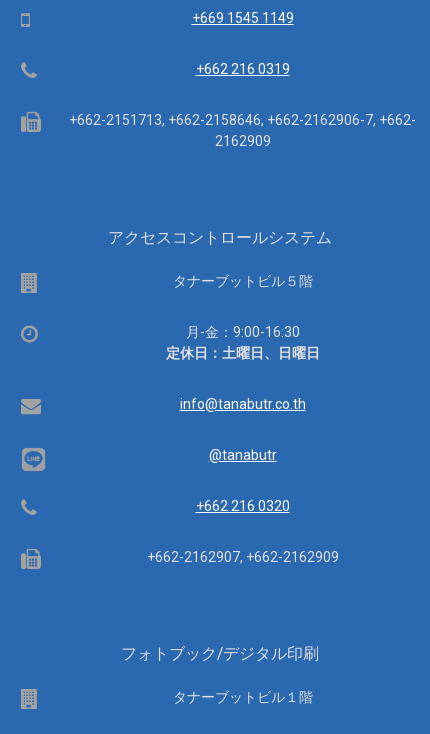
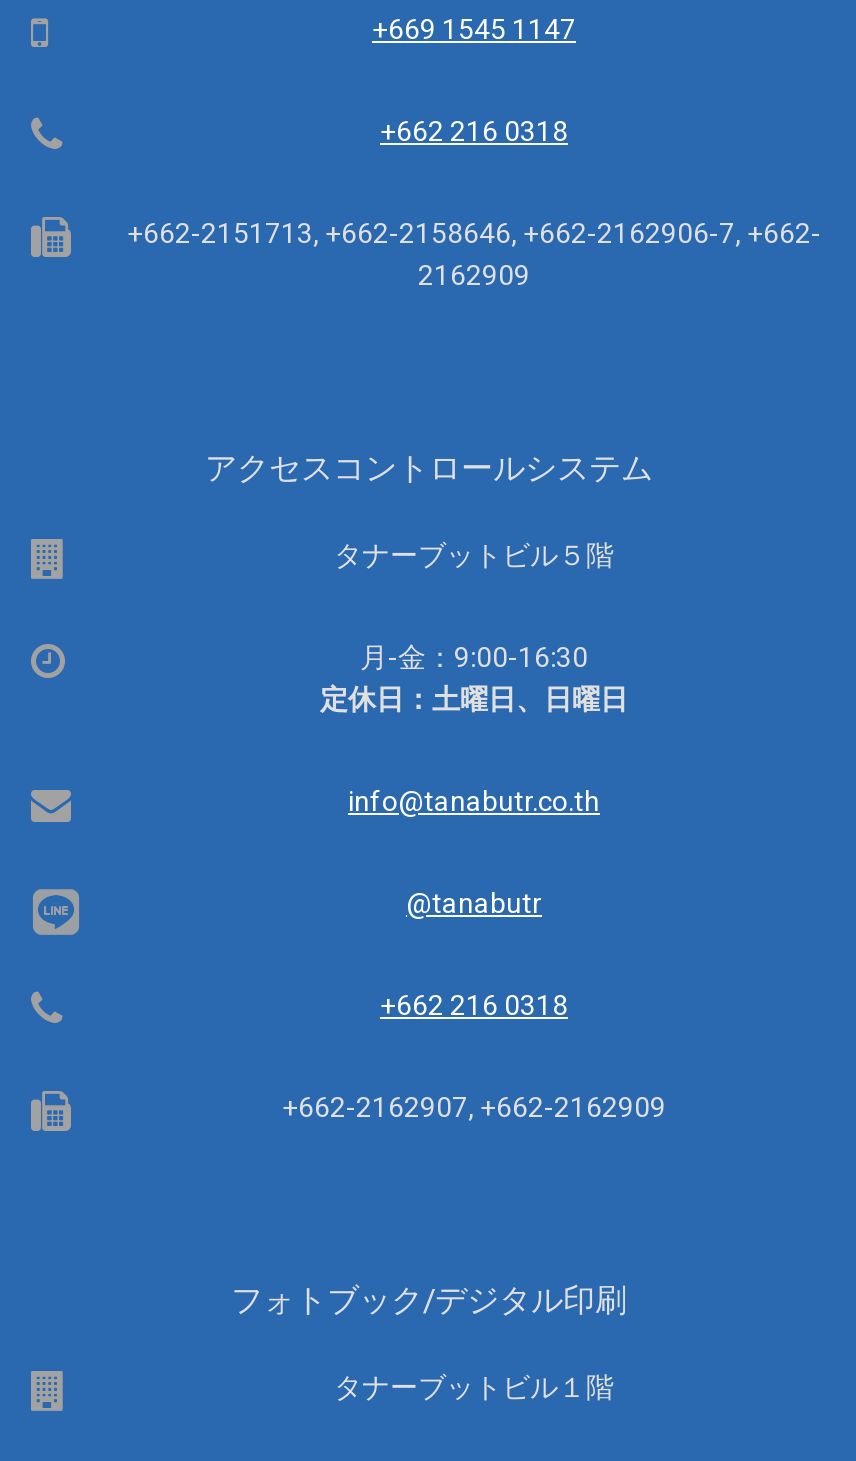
- +669 1545 1149
+ +669 1545 1147

- +662 216 0319
+ +662 216 0318

- +662 216 0320
+ +662 216 0318
